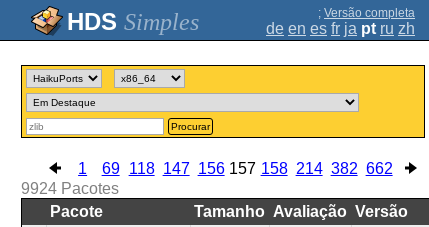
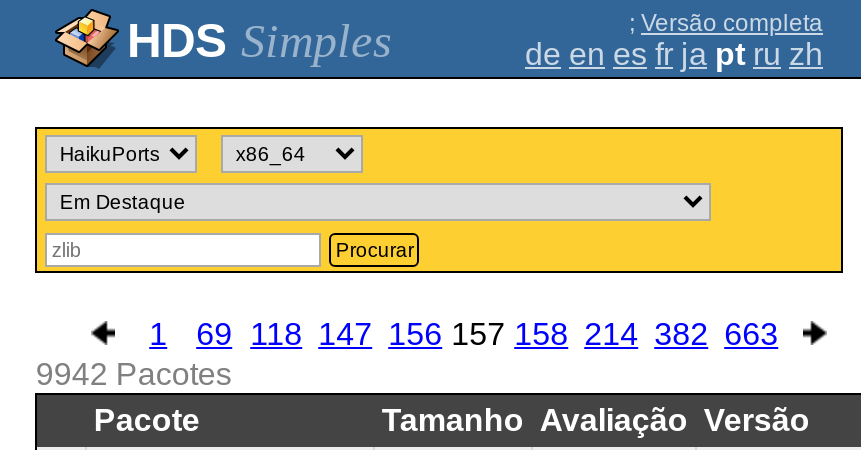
- 1 69 118 147 156 157 158 214 382 662
+ 1 69 118 147 156 157 158 214 382 663

- 9924 Pacotes
+ 9942 Pacotes
